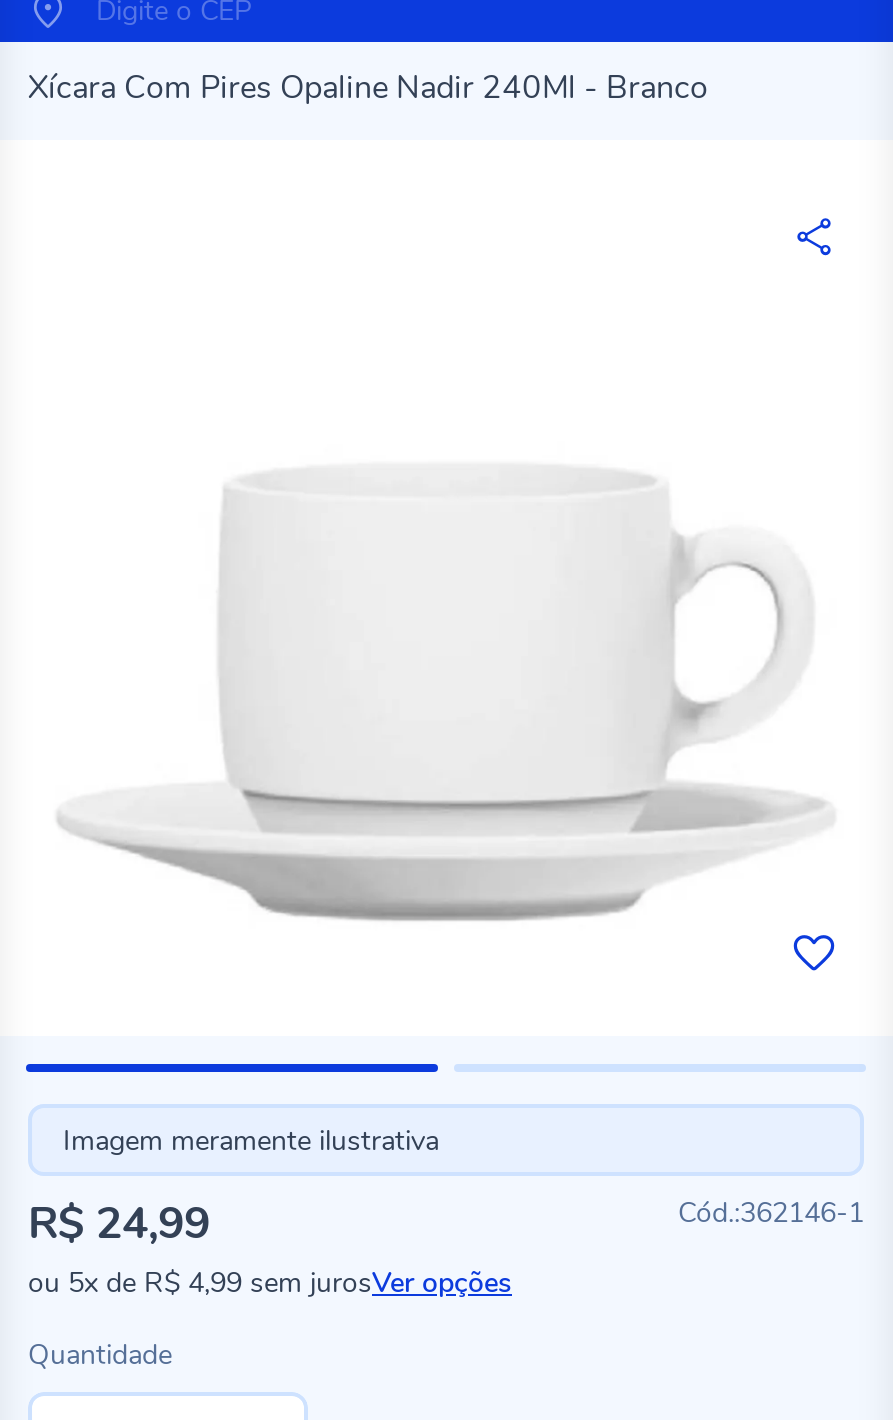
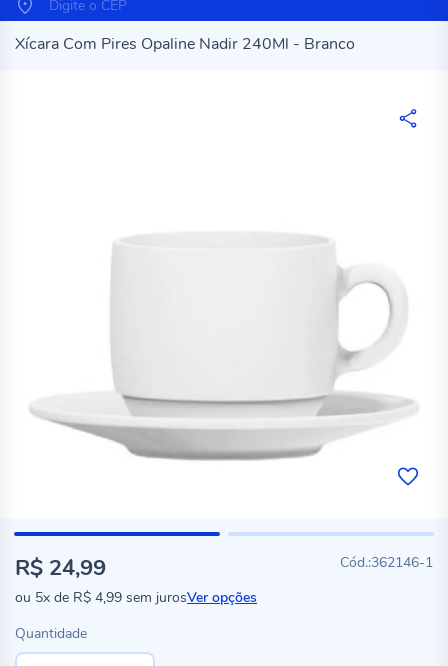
- Imagem meramente ilustrativa
